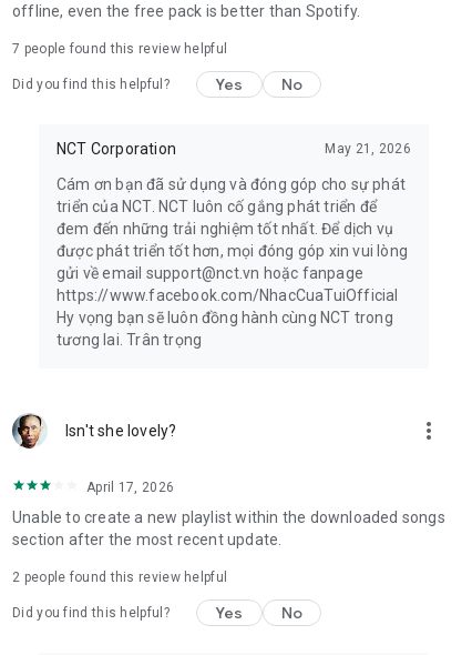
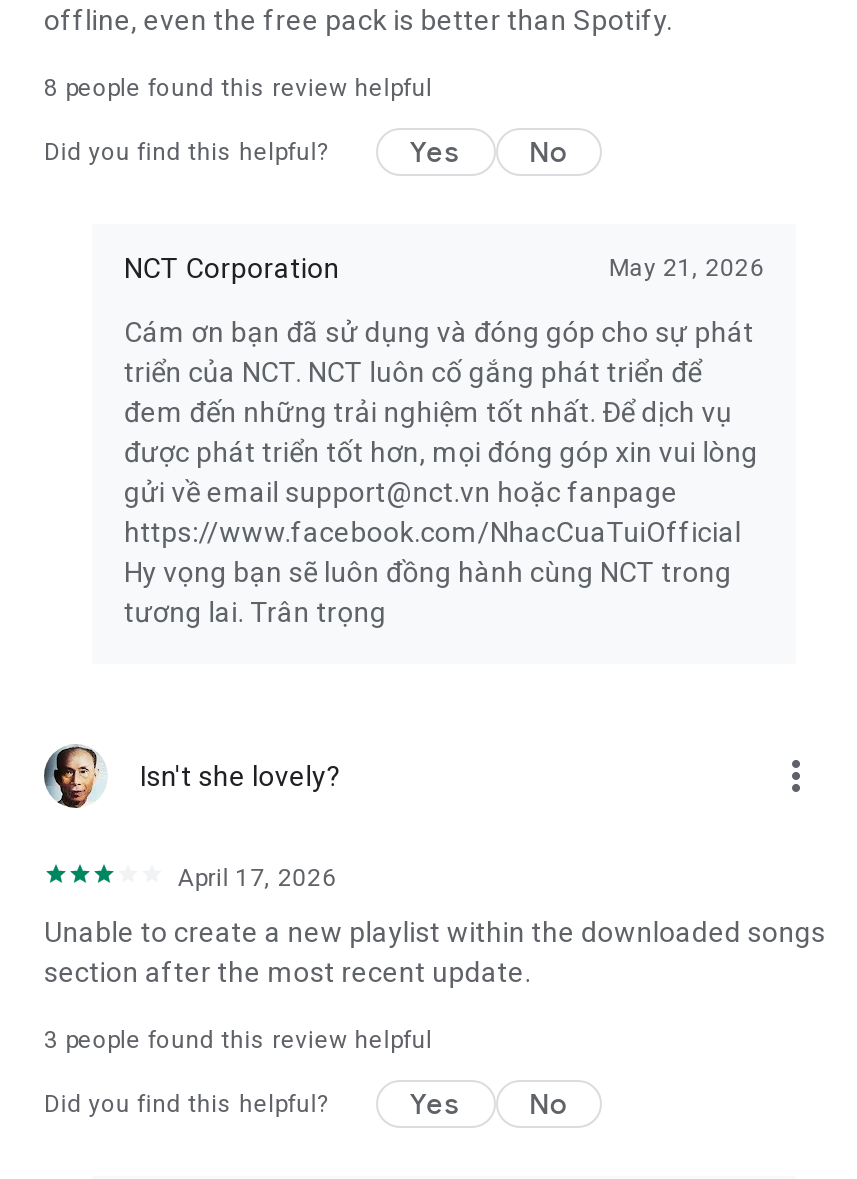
- 7 people found this review helpful
+ 8 people found this review helpful

- 2 people found this review helpful
+ 3 people found this review helpful
